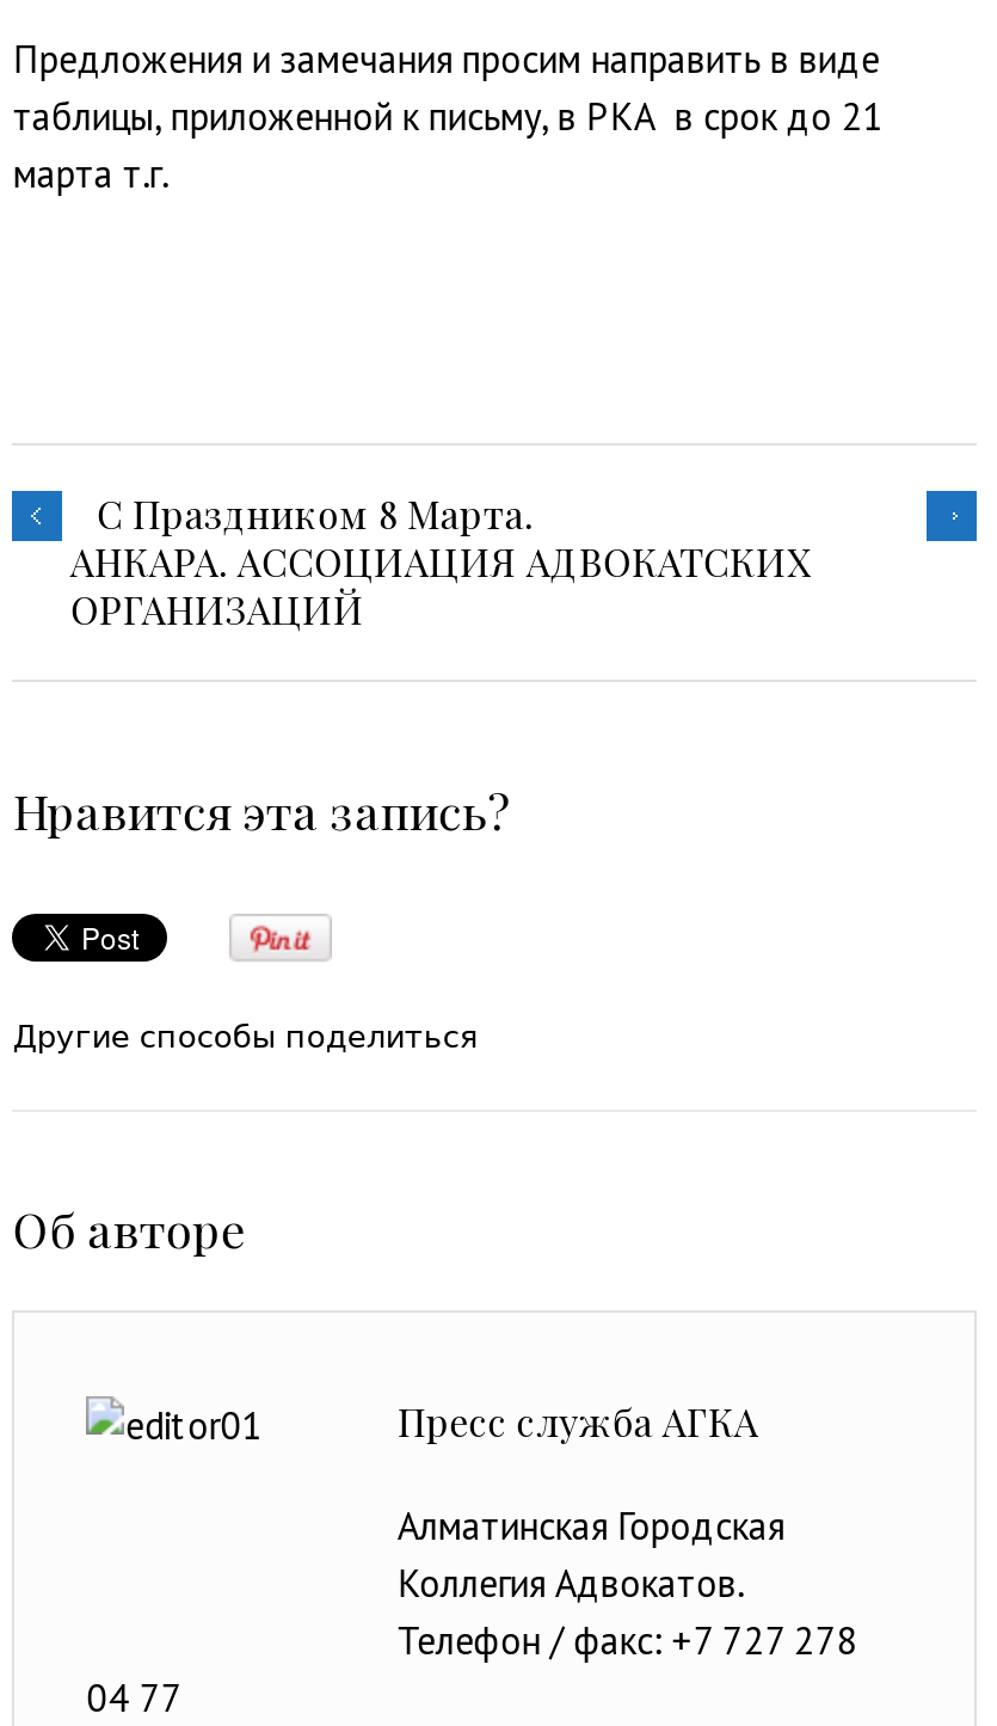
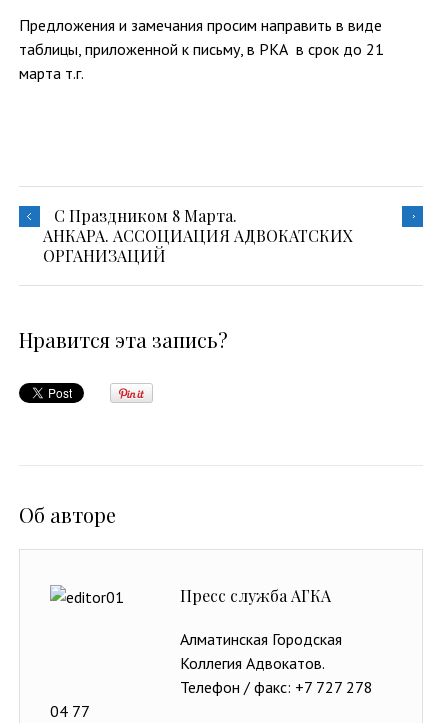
- Другие способы поделиться
